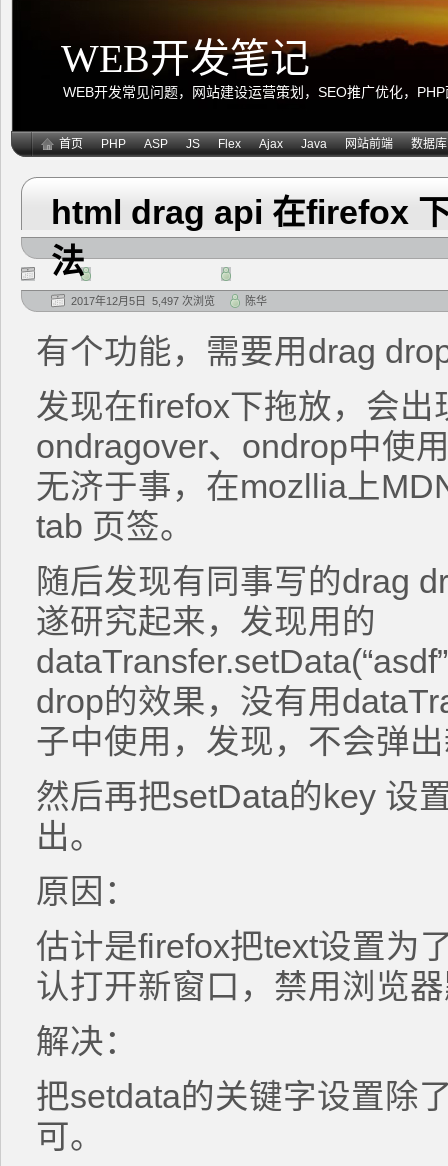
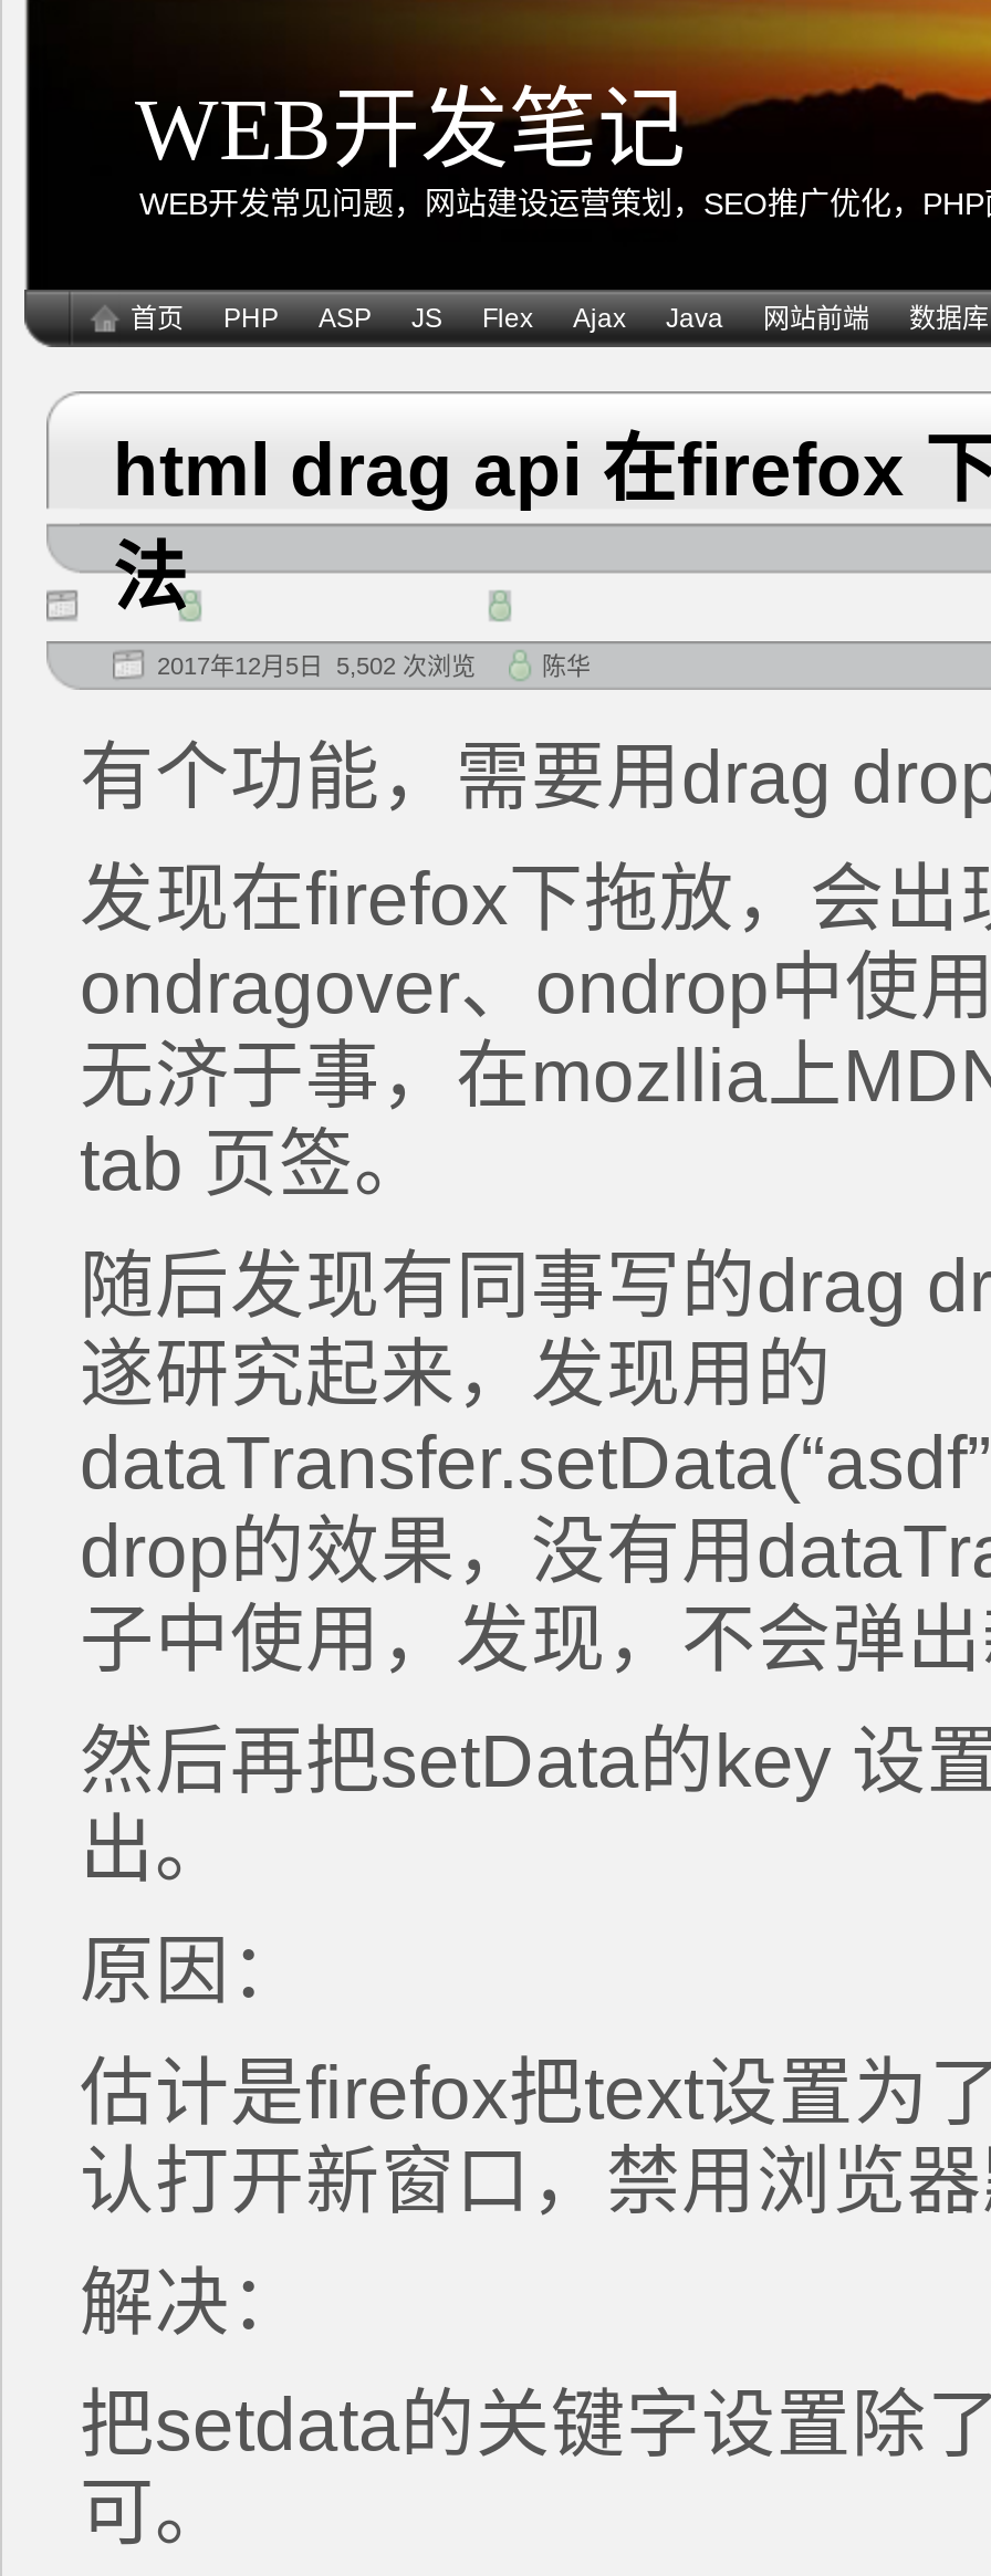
- 2017年12月5日 5,497 次浏览
+ 2017年12月5日 5,502 次浏览
